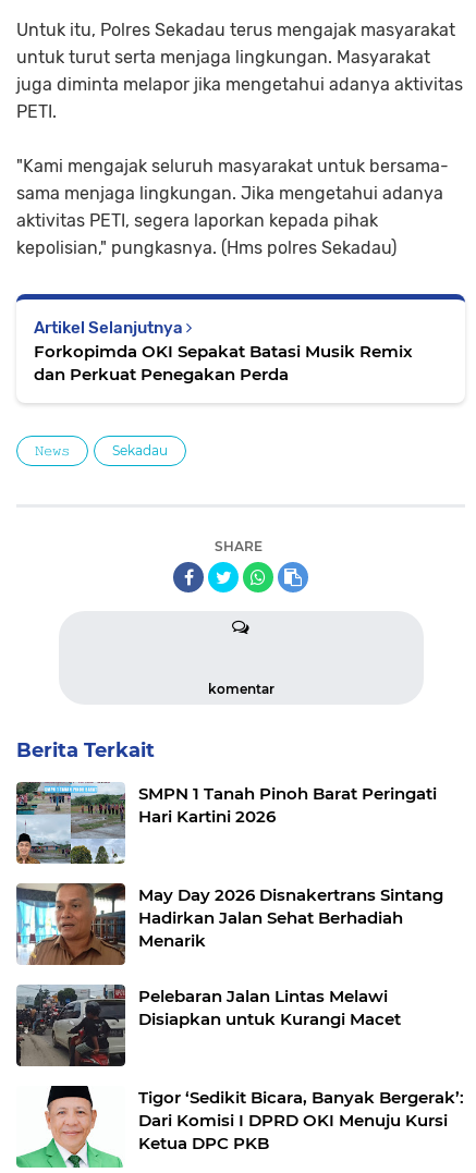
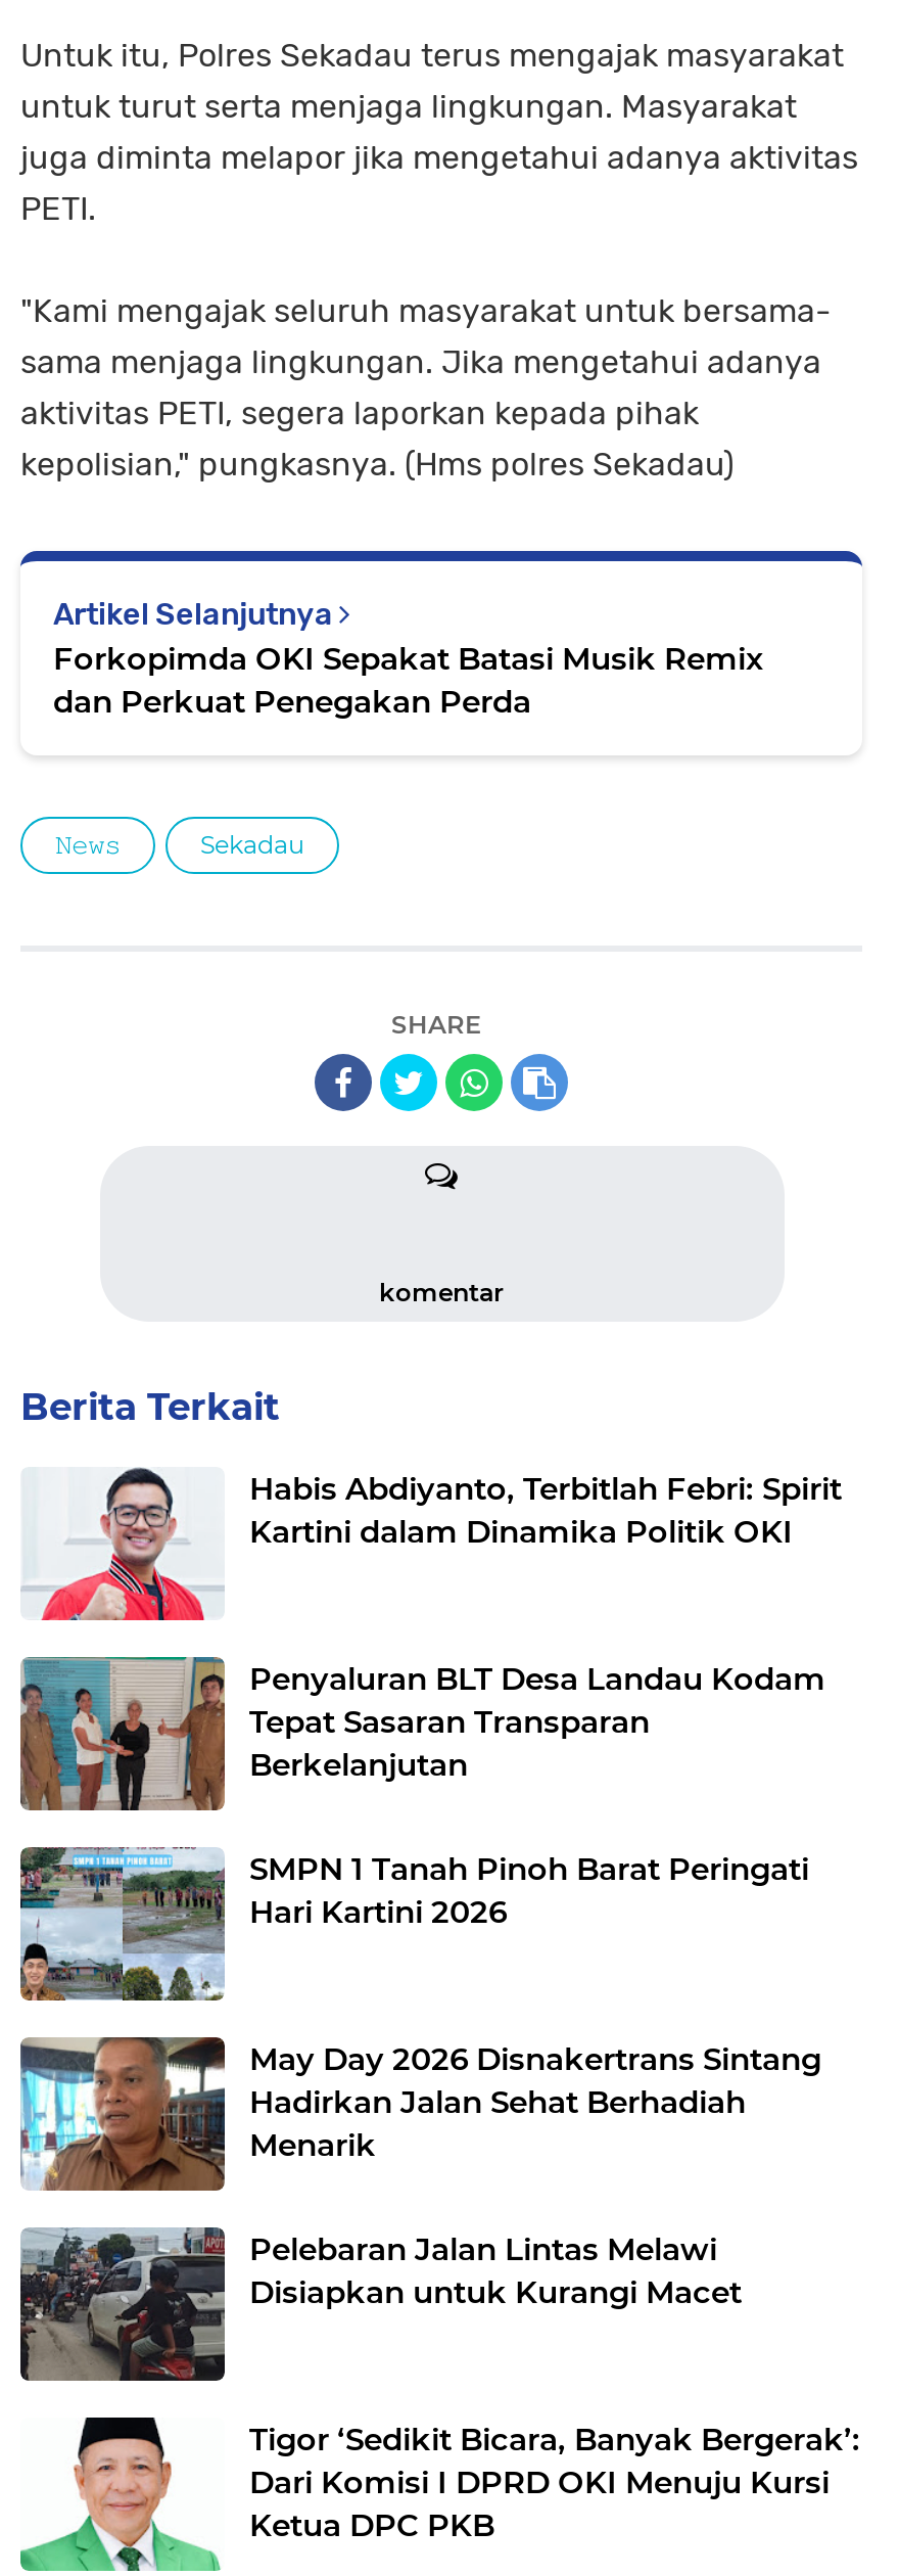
+ [image]
+ Penyaluran BLT Desa Landau Kodam
+ Tepat Sasaran Transparan
+ Berkelanjutan

+ [image]
+ Habis Abdiyanto, Terbitlah Febri: Spirit
+ Kartini dalam Dinamika Politik OKI
